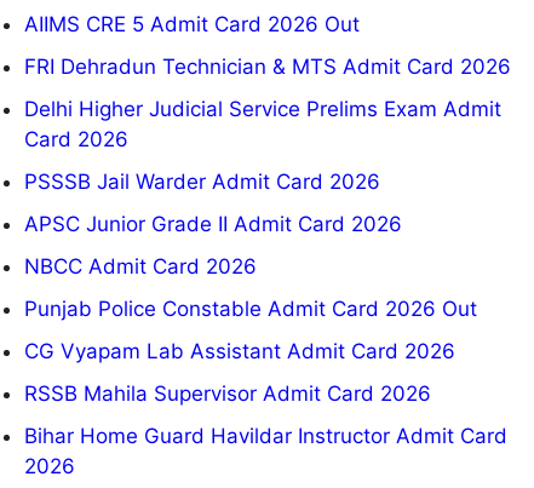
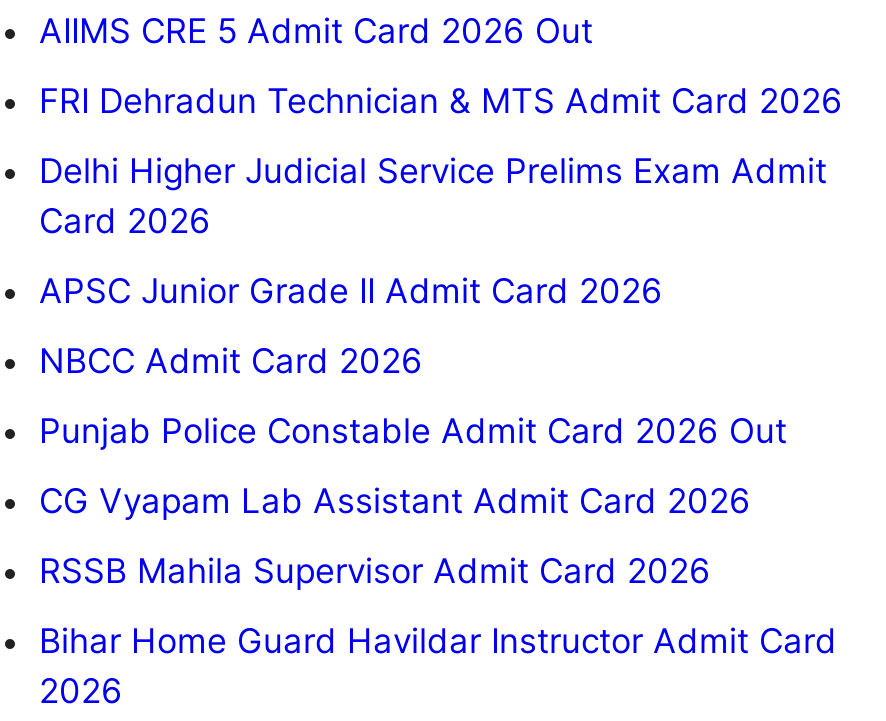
- PSSSB Jail Warder Admit Card 2026
